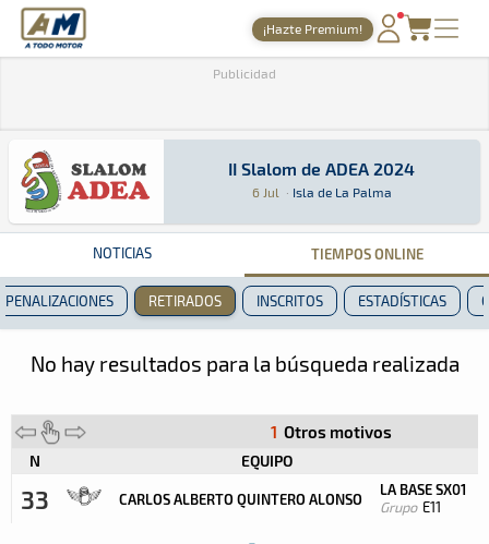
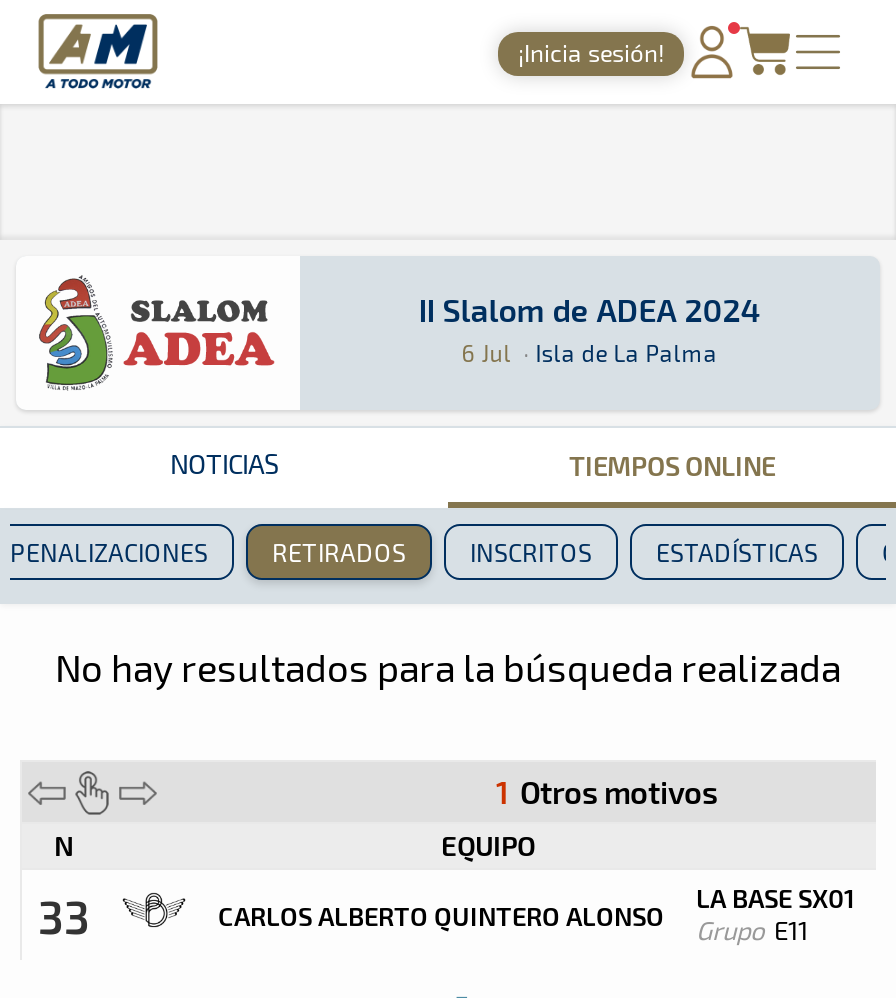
- ¡Hazte Premium!
+ ¡Inicia sesión!

- Publicidad
